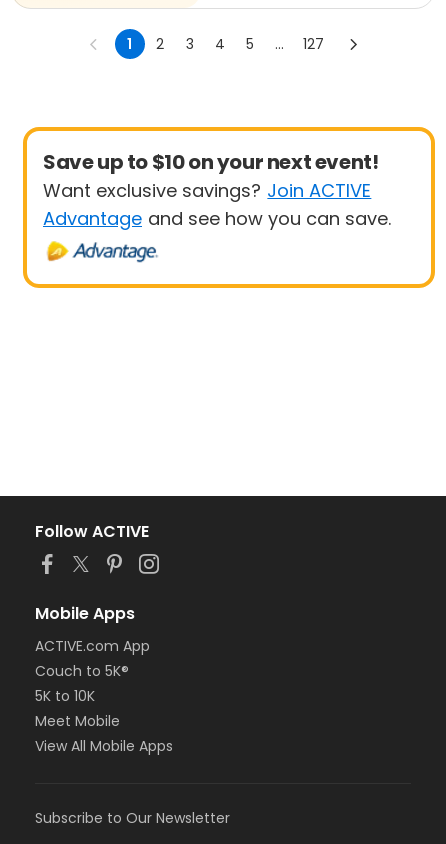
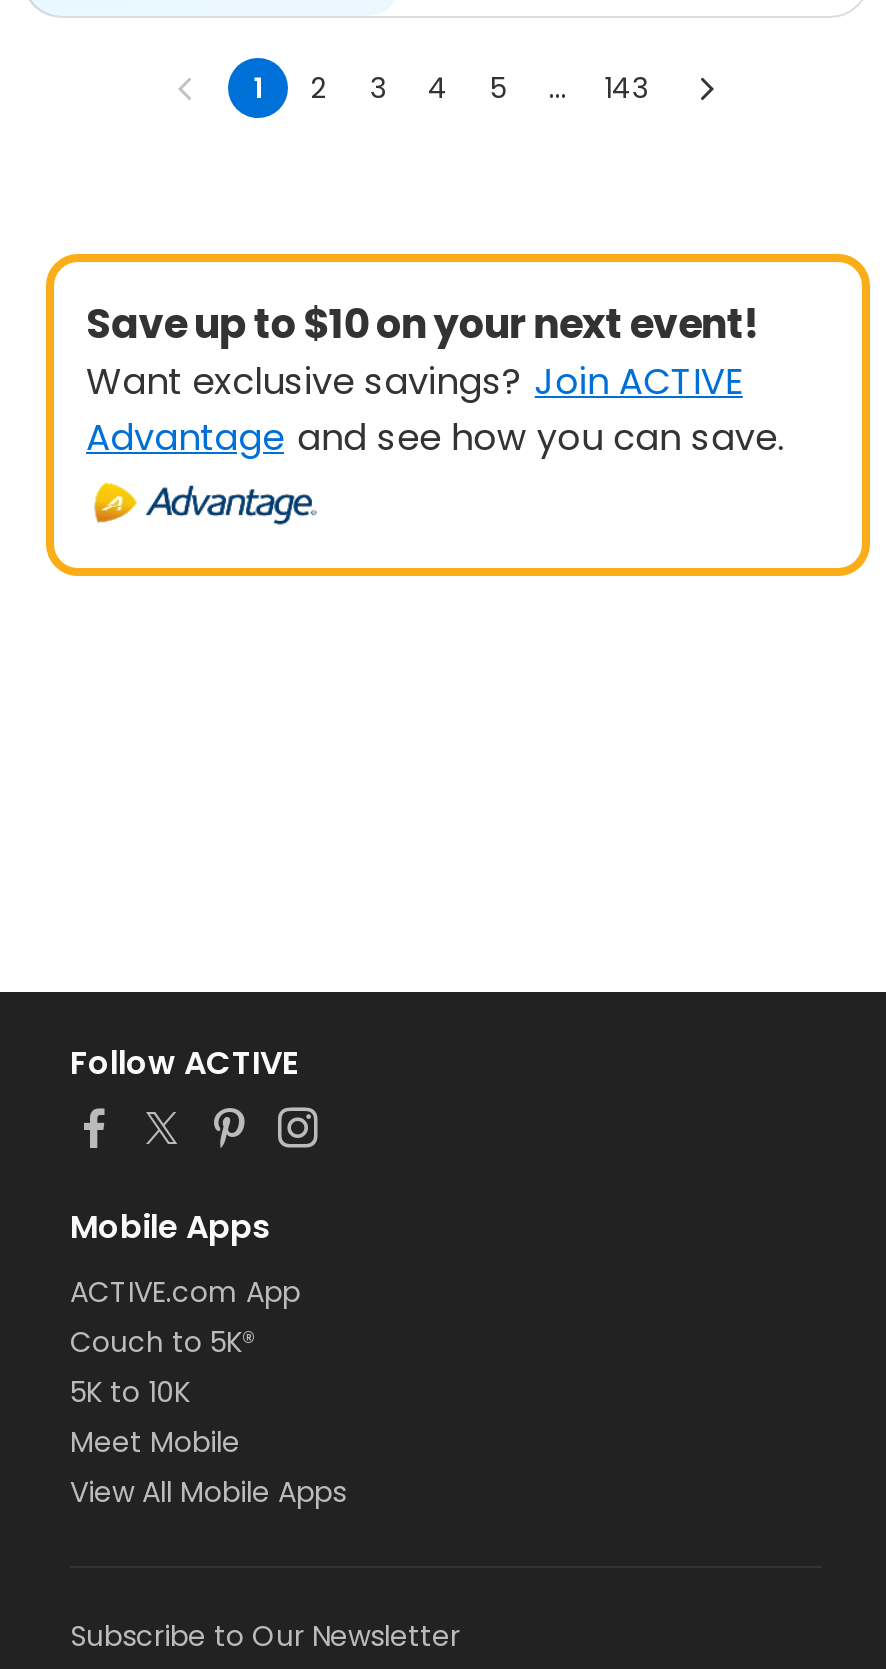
- 127
+ 143
